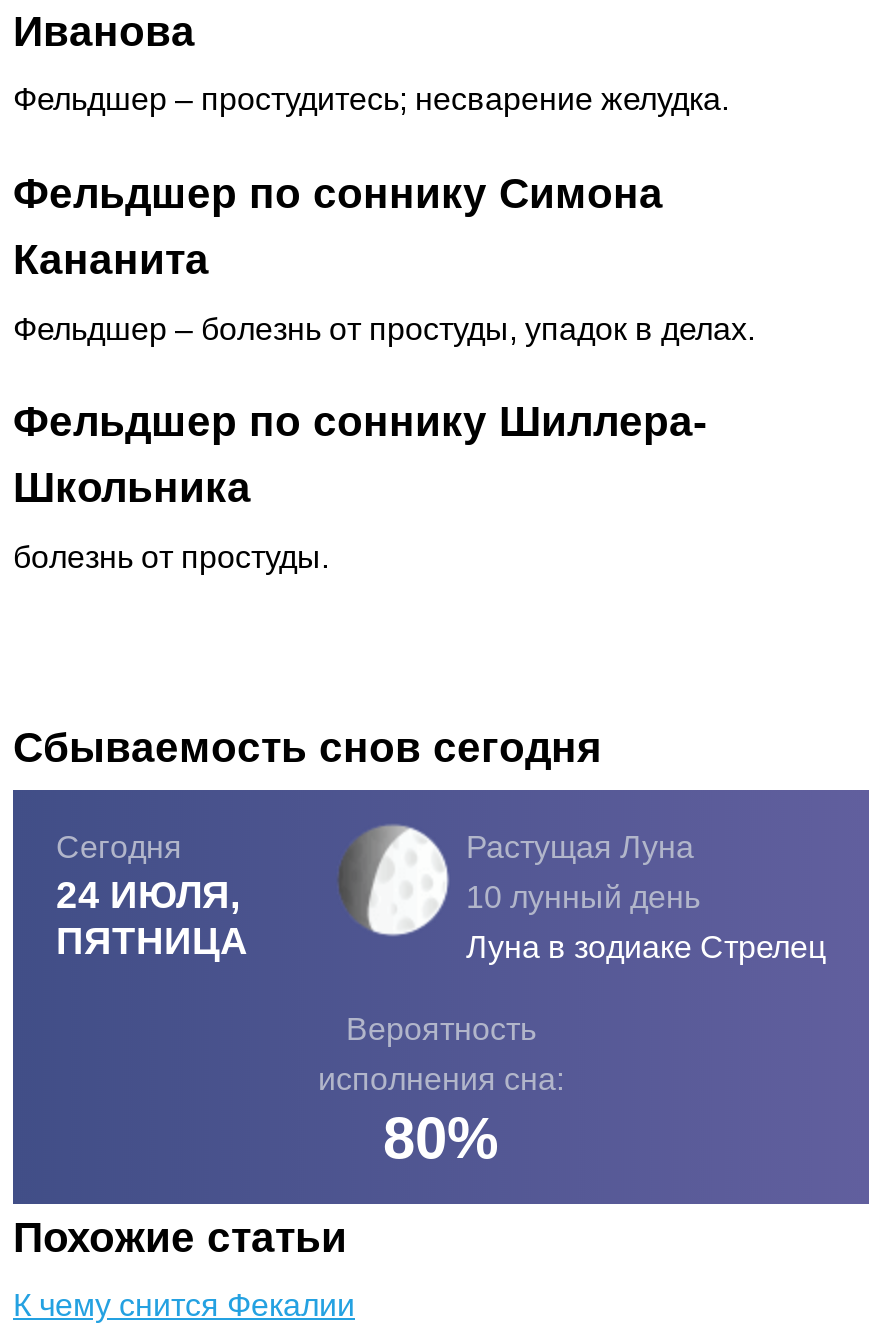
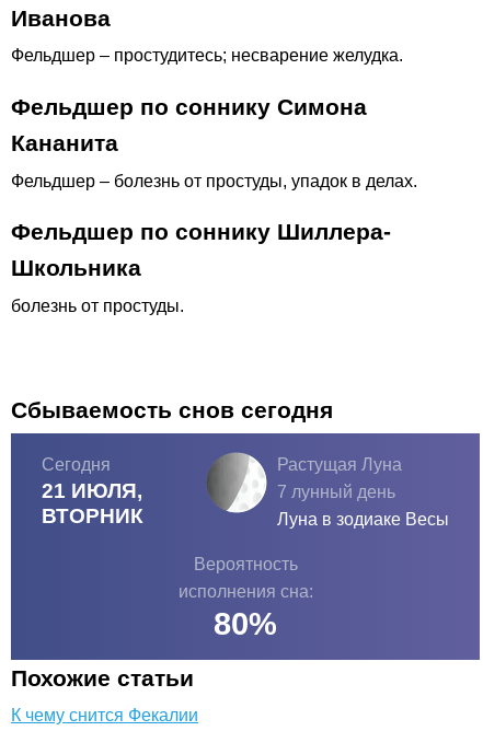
- [image]
- 10 лунный день
+ [image]
+ 7 лунный день

- 24 ИЮЛЯ,
- ПЯТНИЦА
+ 21 ИЮЛЯ,
+ ВТОРНИК

- Луна в зодиаке Стрелец
+ Луна в зодиаке Весы
